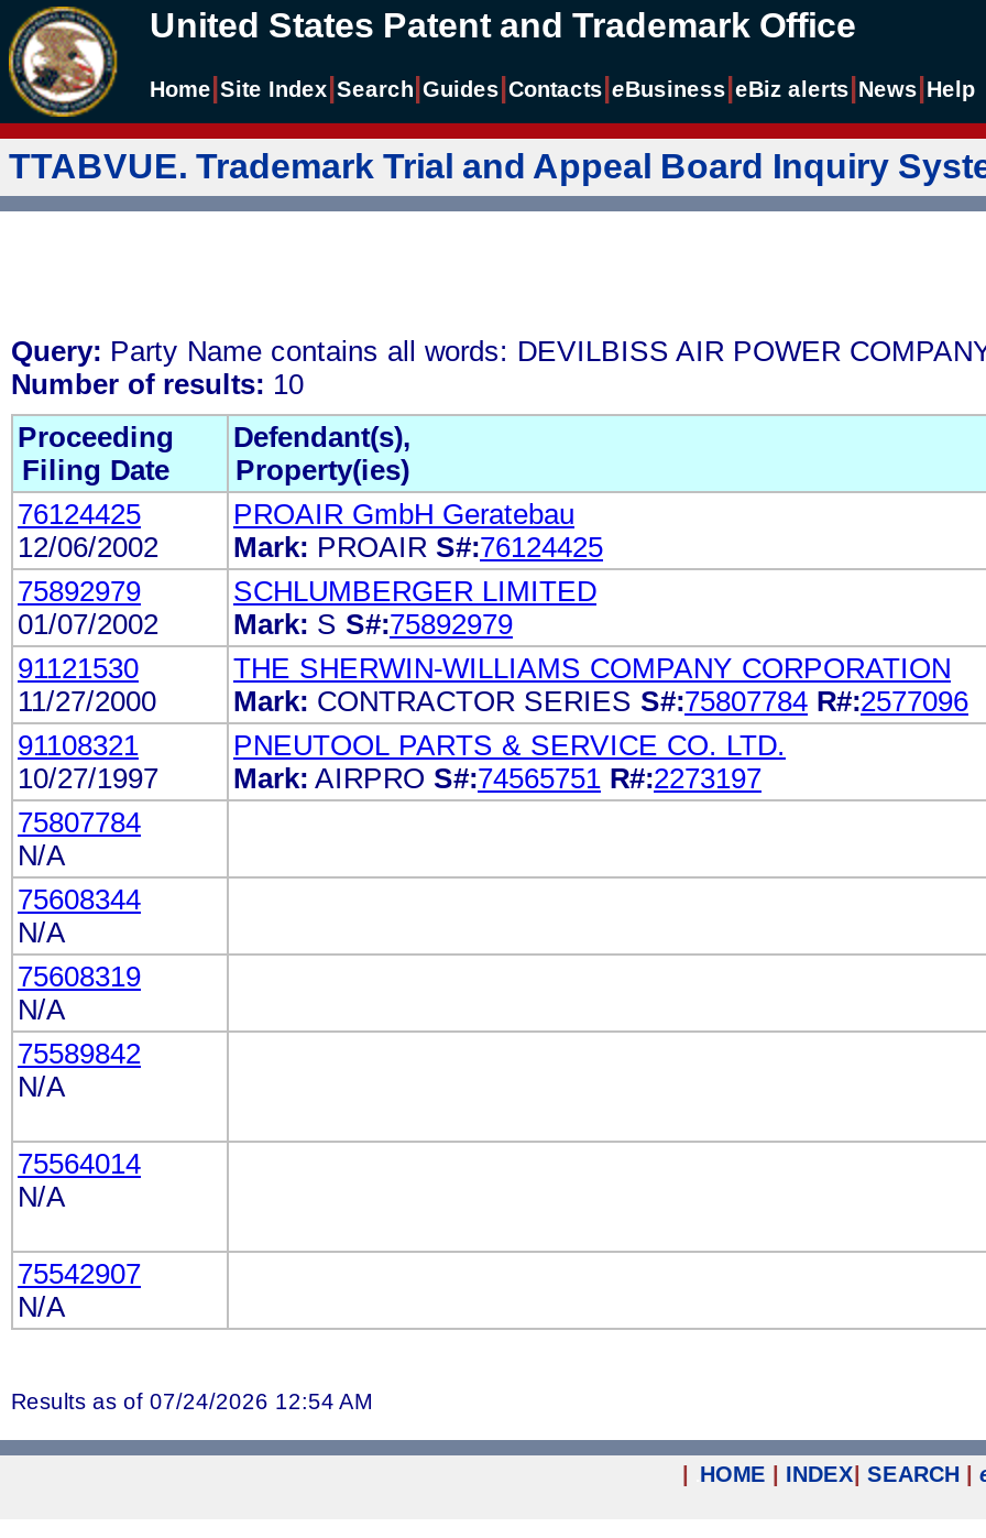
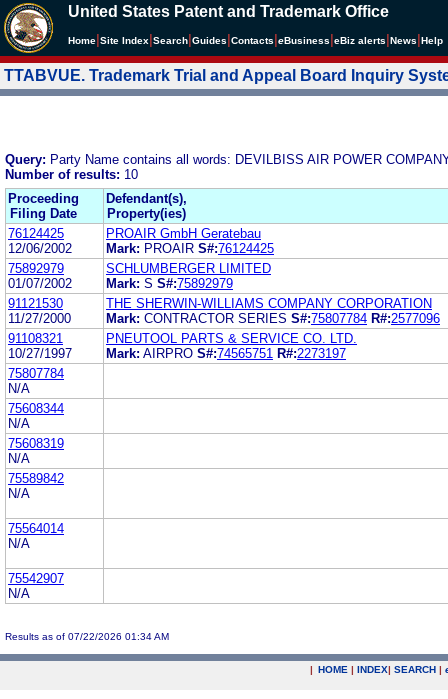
- Results as of 07/24/2026 12:54 AM
+ Results as of 07/22/2026 01:34 AM
